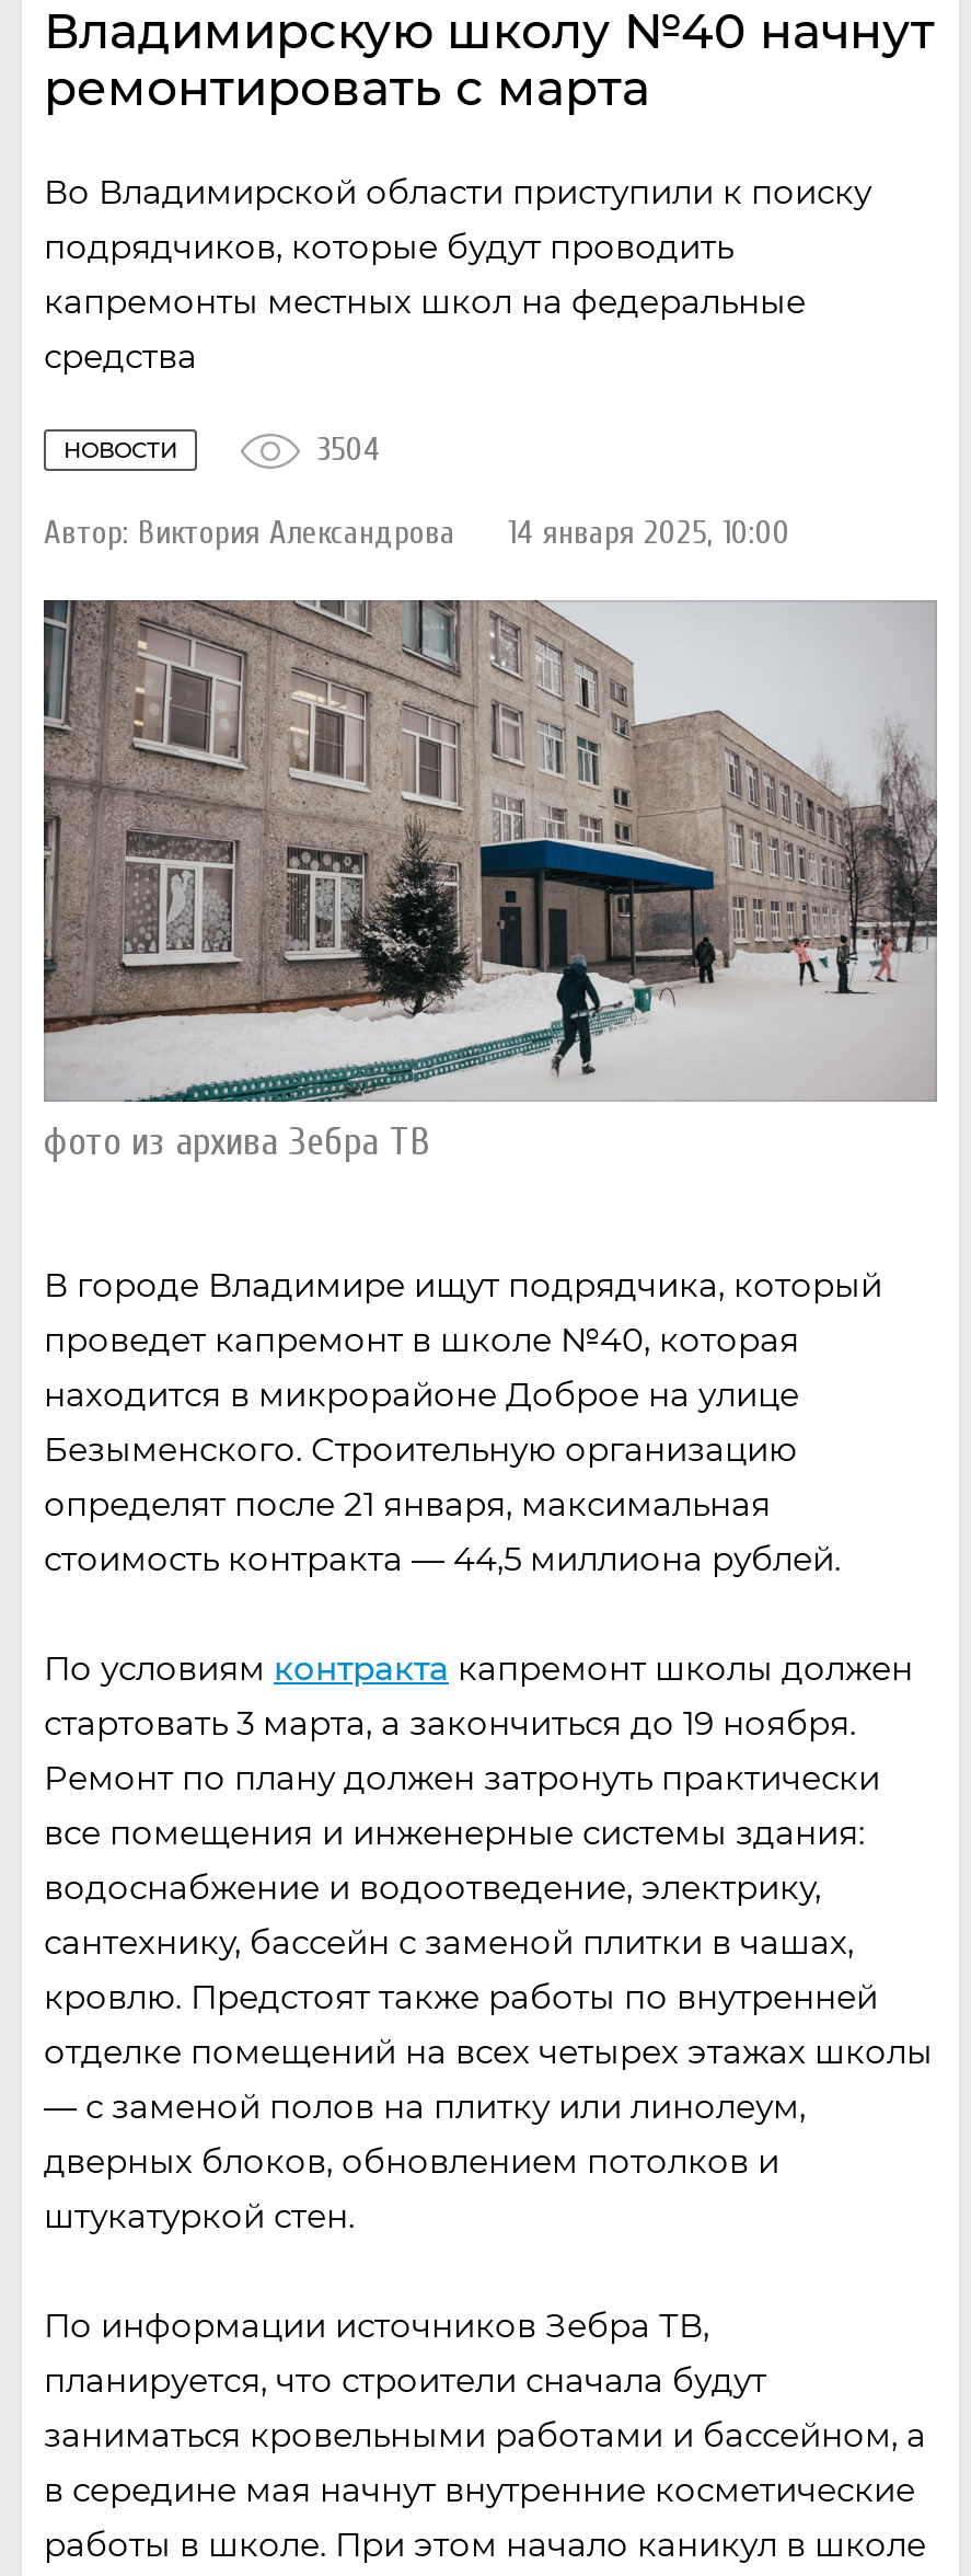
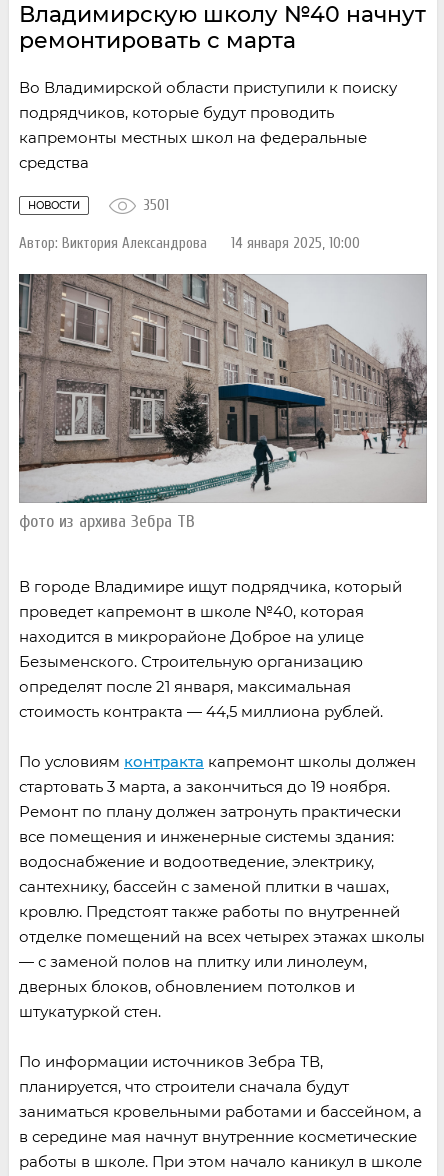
- 3504
+ 3501
